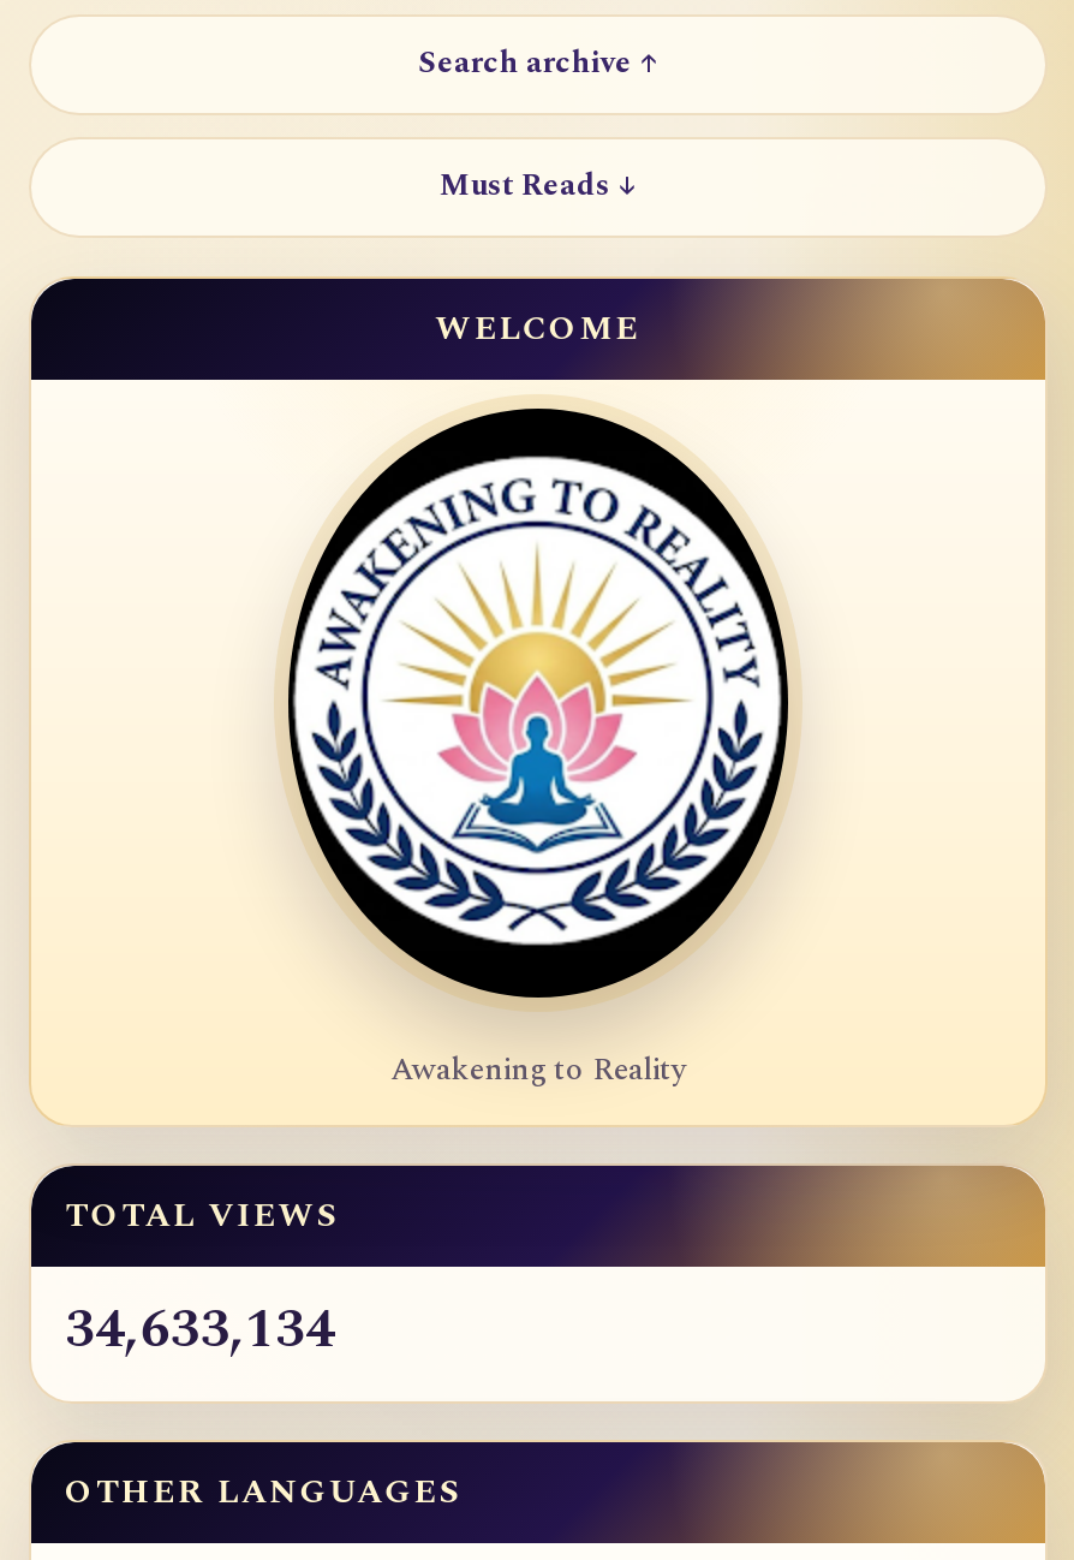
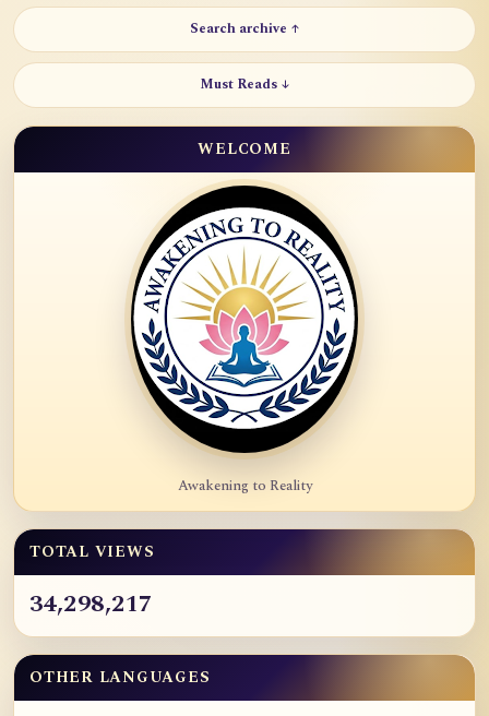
- 34,633,134
+ 34,298,217
